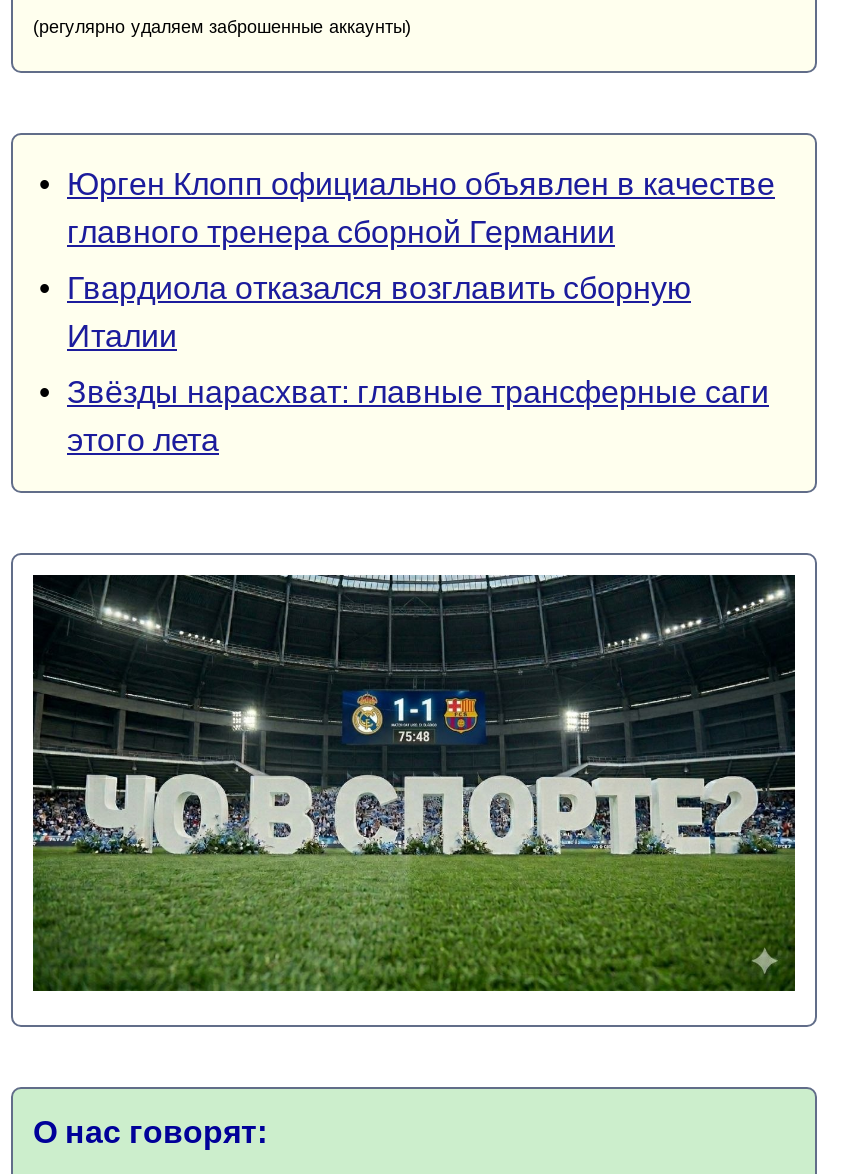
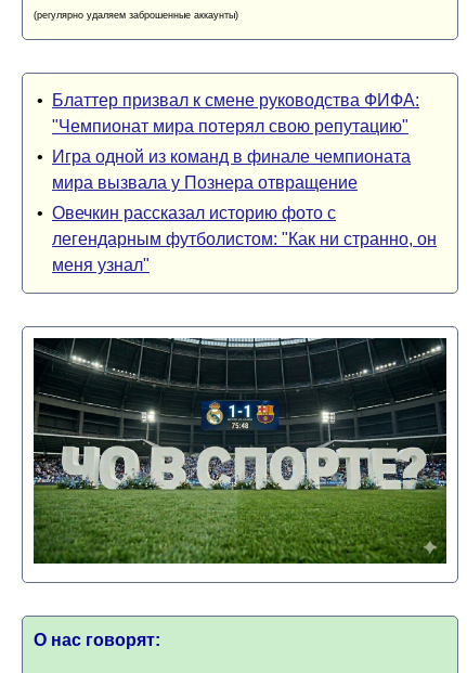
- • Юрген Клопп официально объявлен в качестве
- главного тренера сборной Германии
+ • Блаттер призвал к смене руководства ФИФА:
+ "Чемпионат мира потерял свою репутацию"

- • Гвардиола отказался возглавить сборную
- Италии
+ • Игра одной из команд в финале чемпионата
+ мира вызвала у Познера отвращение

- • Звёзды нарасхват: главные трансферные саги
- этого лета
+ • Овечкин рассказал историю фото с
+ легендарным футболистом: "Как ни странно, он
+ меня узнал"
